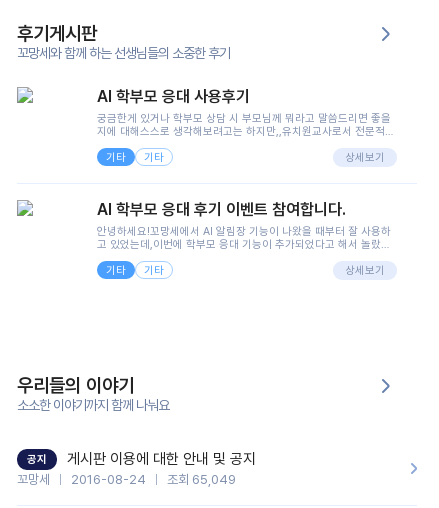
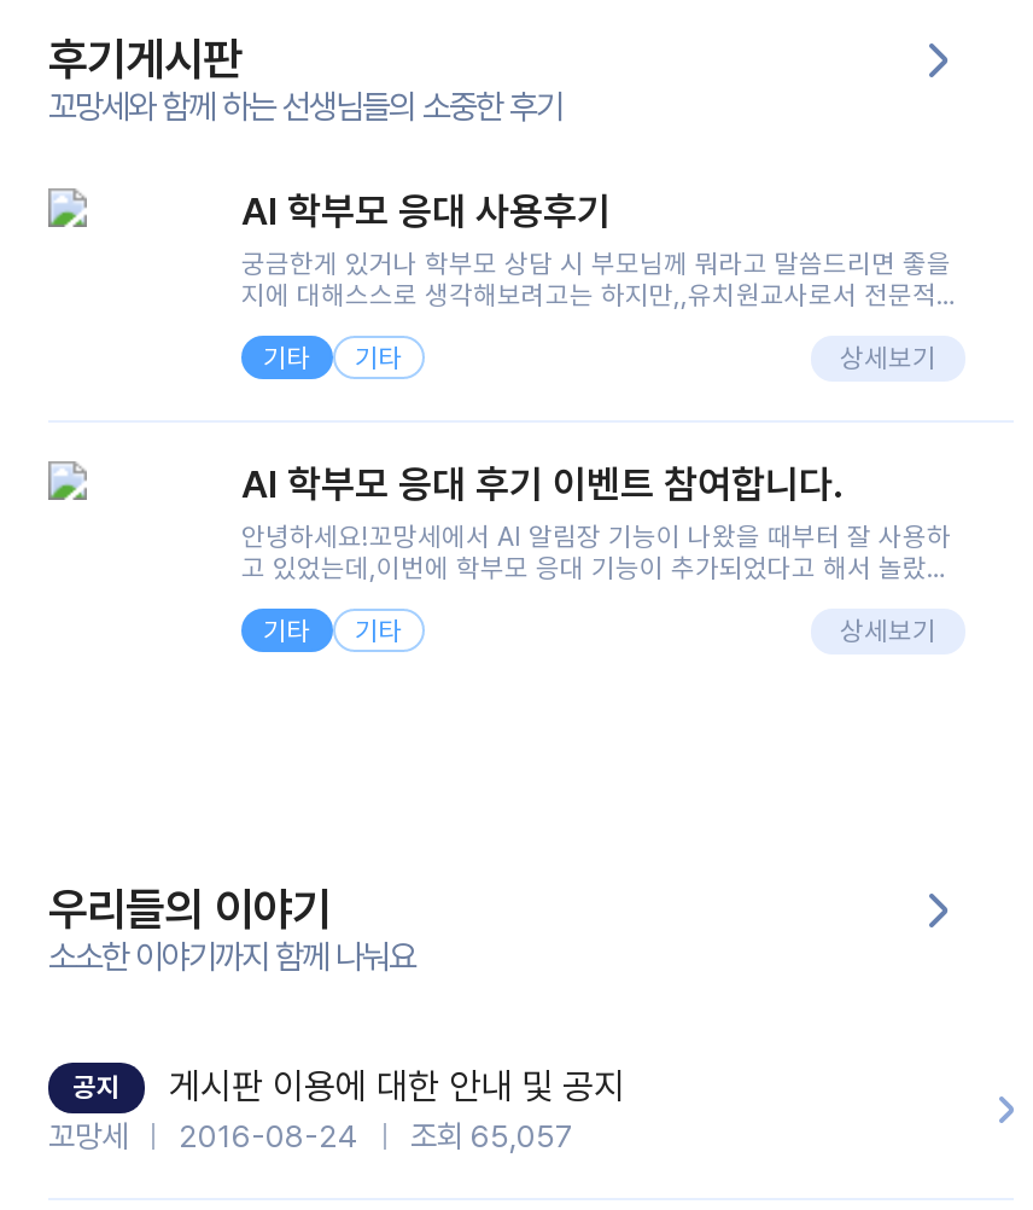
- 꼬망세 2016-08-24 조회 65,049
+ 꼬망세 2016-08-24 조회 65,057
